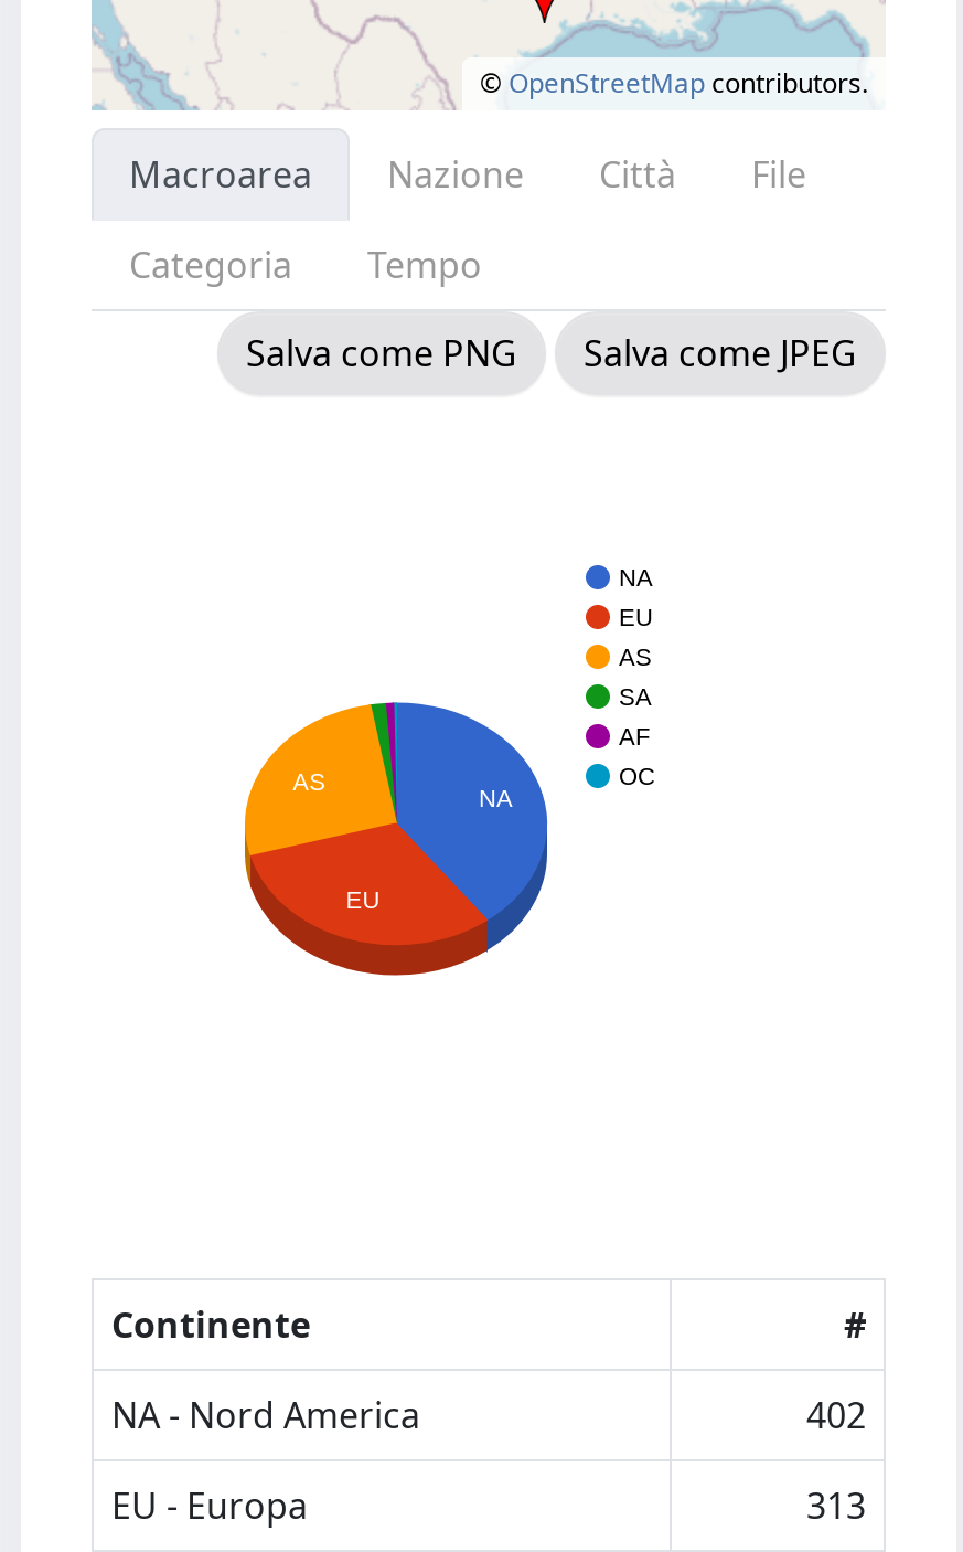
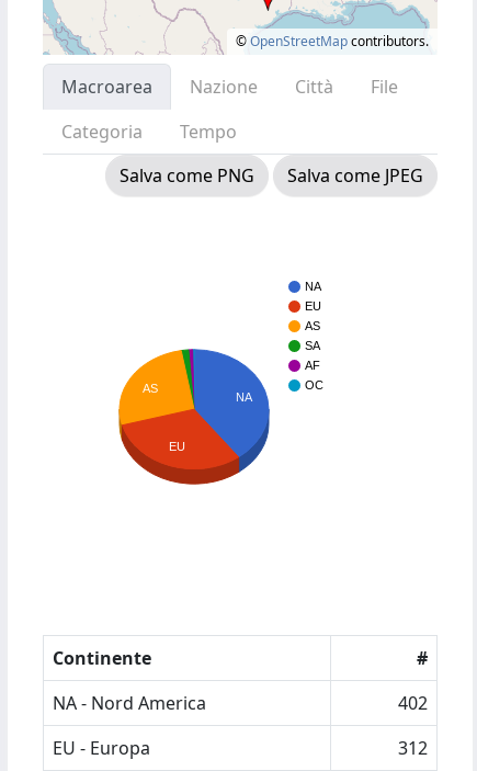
- 313
+ 312
